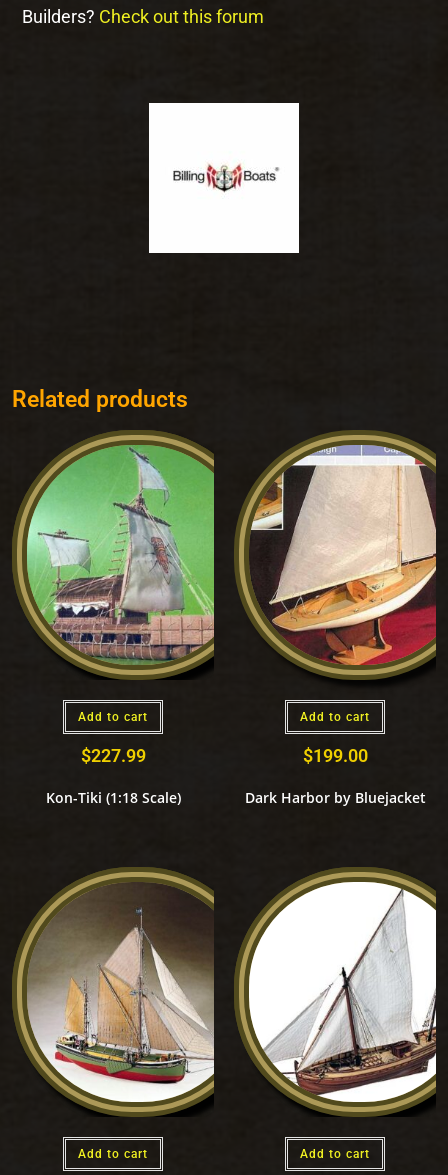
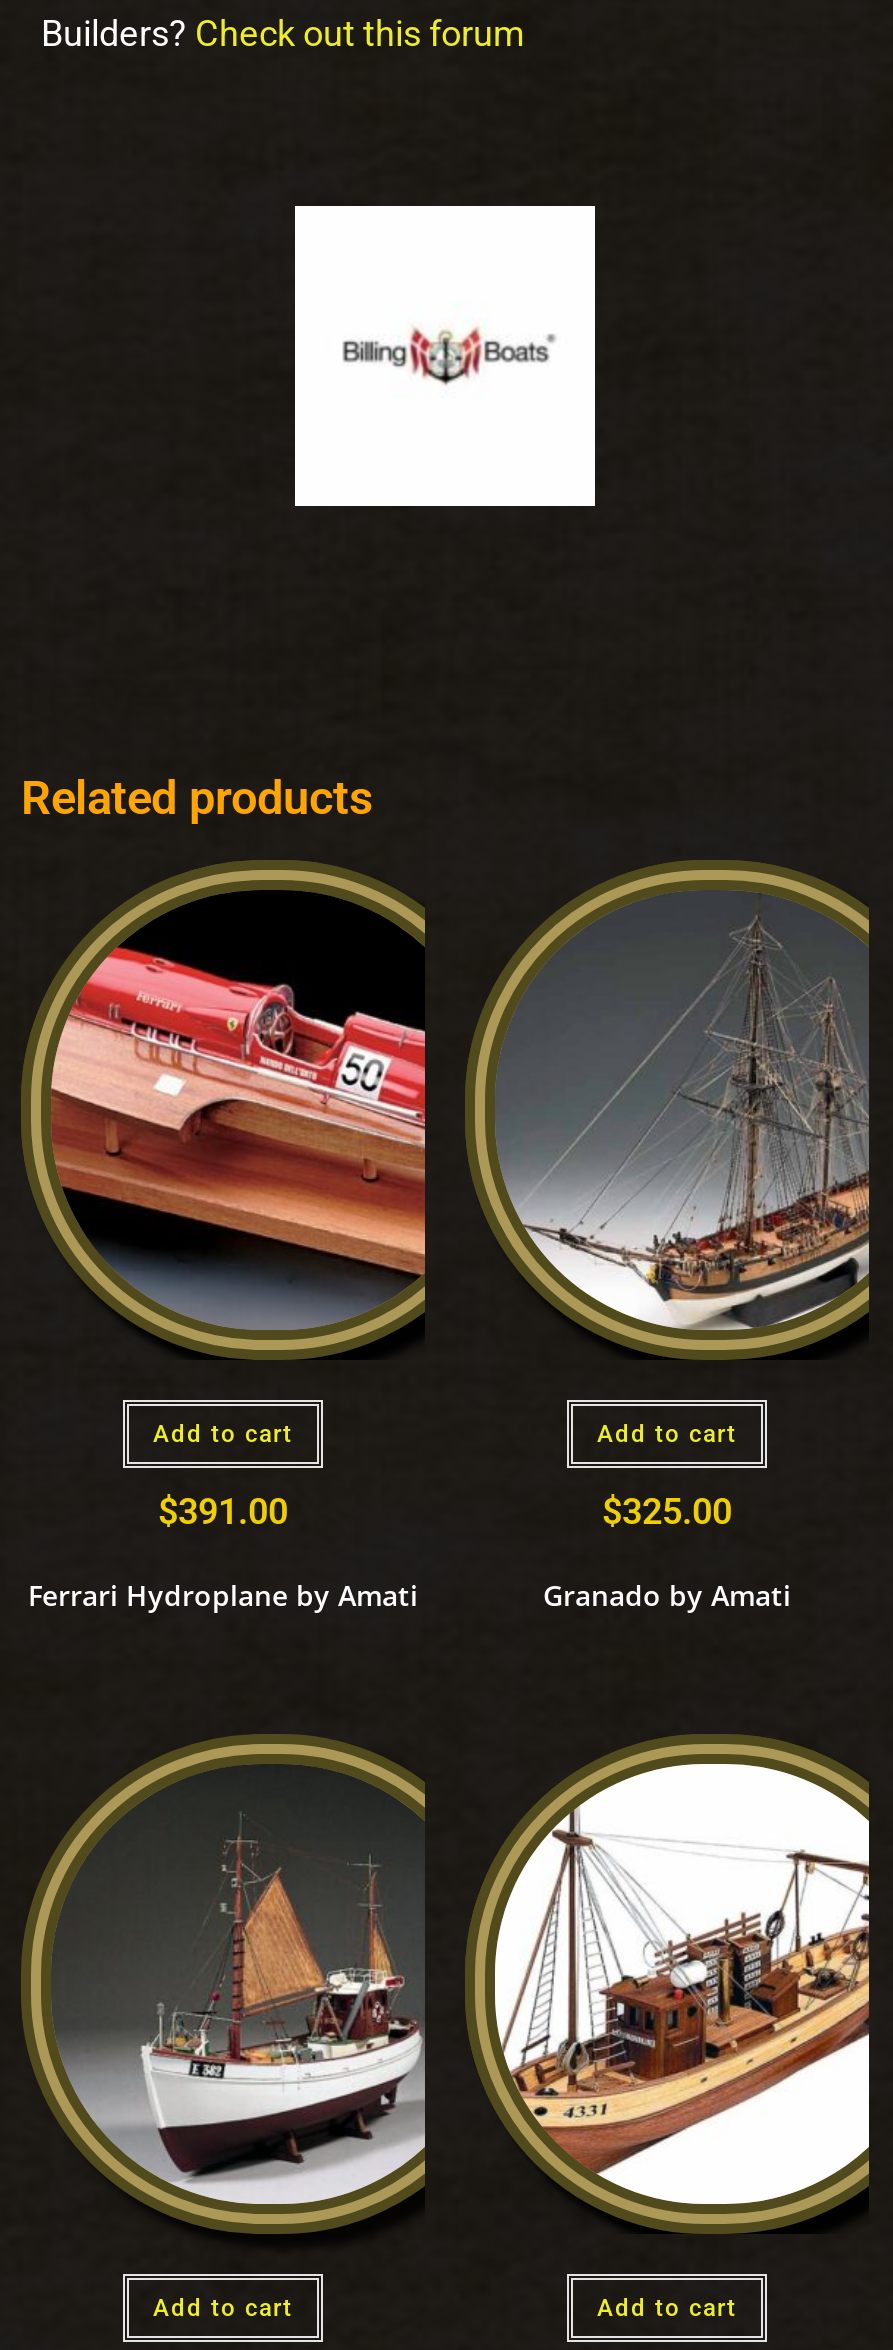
- [image]
+ [image]

- [image]
+ [image]

- $227.99
+ $391.00

- $199.00
+ $325.00

- Kon-Tiki (1:18 Scale)
+ Ferrari Hydroplane by Amati

- Dark Harbor by Bluejacket
+ Granado by Amati

- [image]
+ [image]

- [image]
+ [image]
